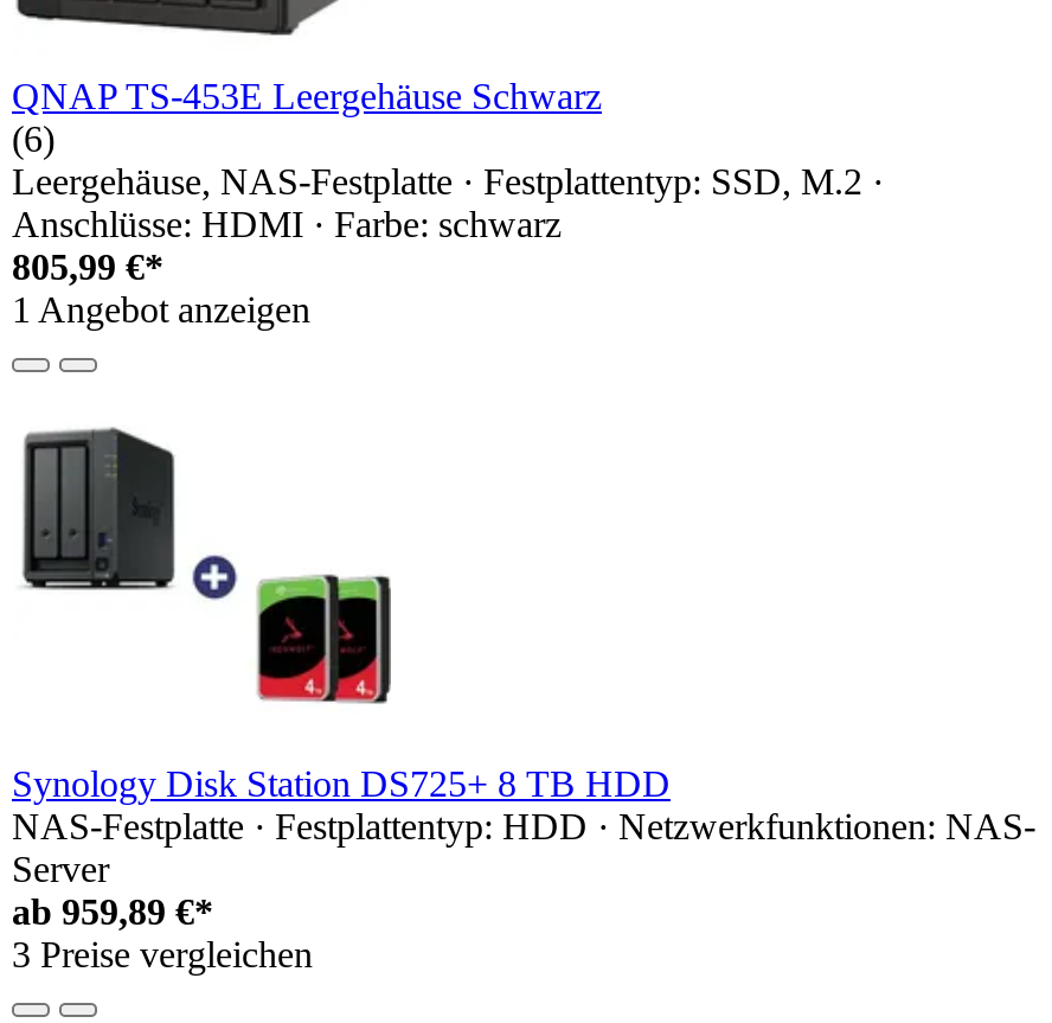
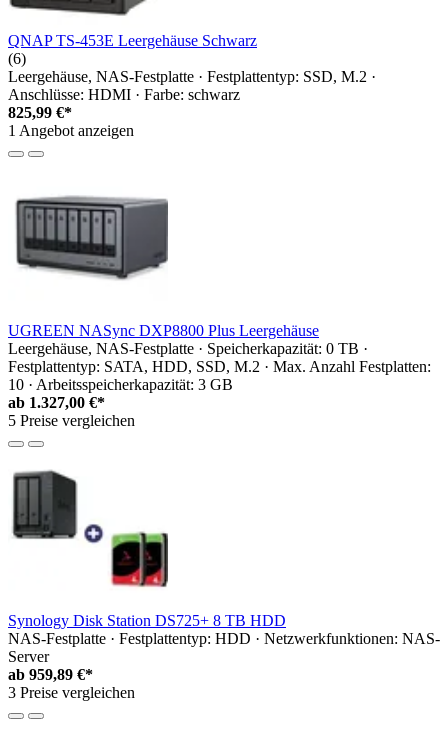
- 805,99 €*
+ 825,99 €*

+ [image]
+ UGREEN NASync DXP8800 Plus Leergehäuse
+ Leergehäuse, NAS-Festplatte · Speicherkapazität: 0 TB ·
+ Festplattentyp: SATA, HDD, SSD, M.2 · Max. Anzahl Festplatten:
+ 10 · Arbeitsspeicherkapazität: 3 GB
+ ab 1.327,00 €*
+ 5 Preise vergleichen
